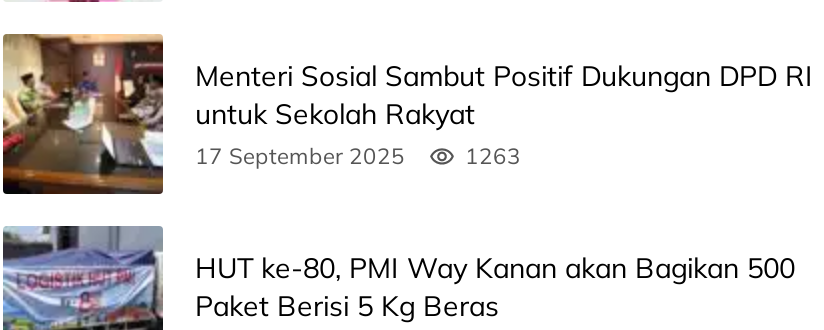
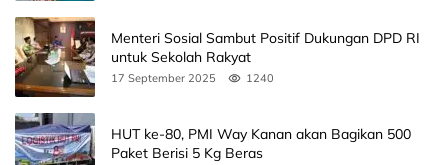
- 1263
+ 1240
